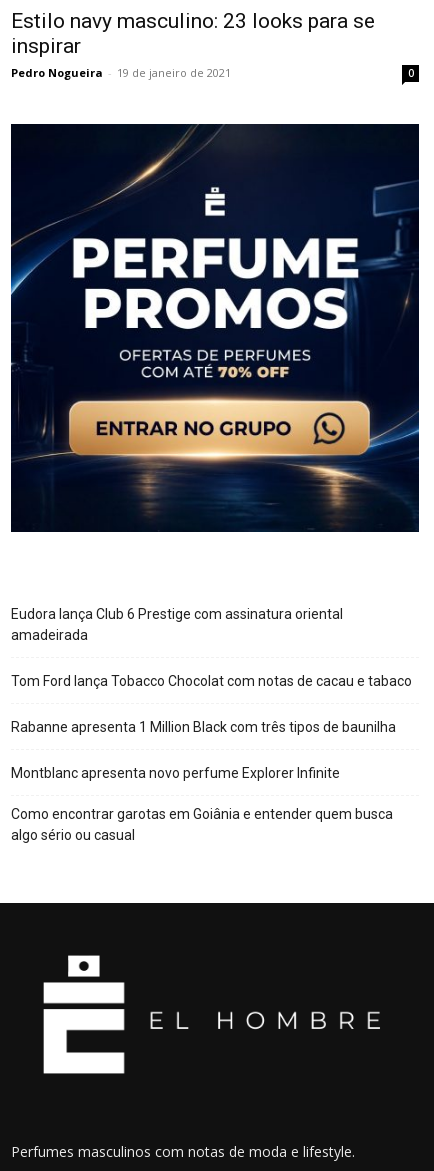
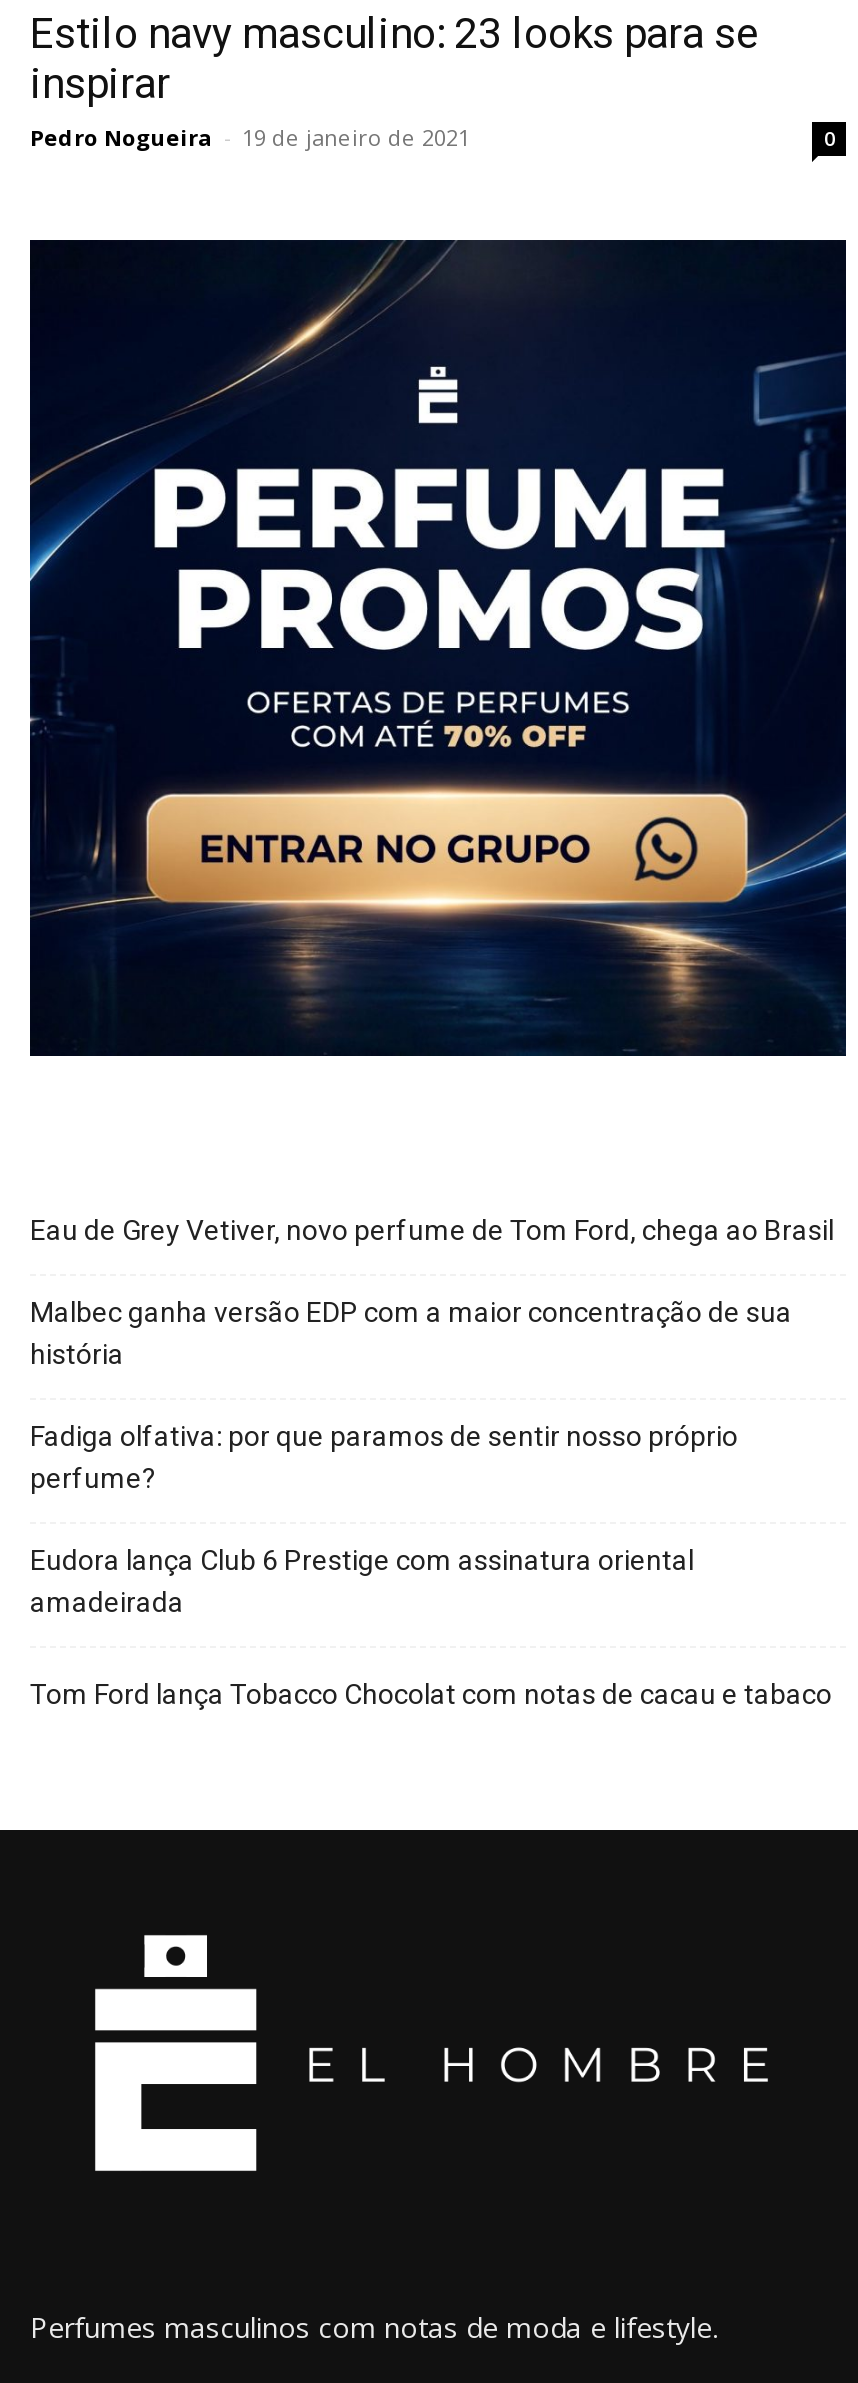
+ Eau de Grey Vetiver, novo perfume de Tom Ford, chega ao Brasil
+ Malbec ganha versão EDP com a maior concentração de sua
+ história
+ Fadiga olfativa: por que paramos de sentir nosso próprio
+ perfume?

moved down: Eudora lança Club 6 Prestige com assinatura oriental | amadeirada | Tom Ford lança Tobacco Chocolat com notas de cacau e tabaco

- Rabanne apresenta 1 Million Black com três tipos de baunilha
- Montblanc apresenta novo perfume Explorer Infinite
- Como encontrar garotas em Goiânia e entender quem busca
- algo sério ou casual
